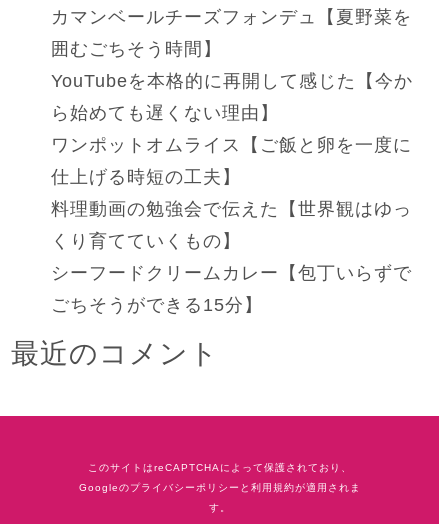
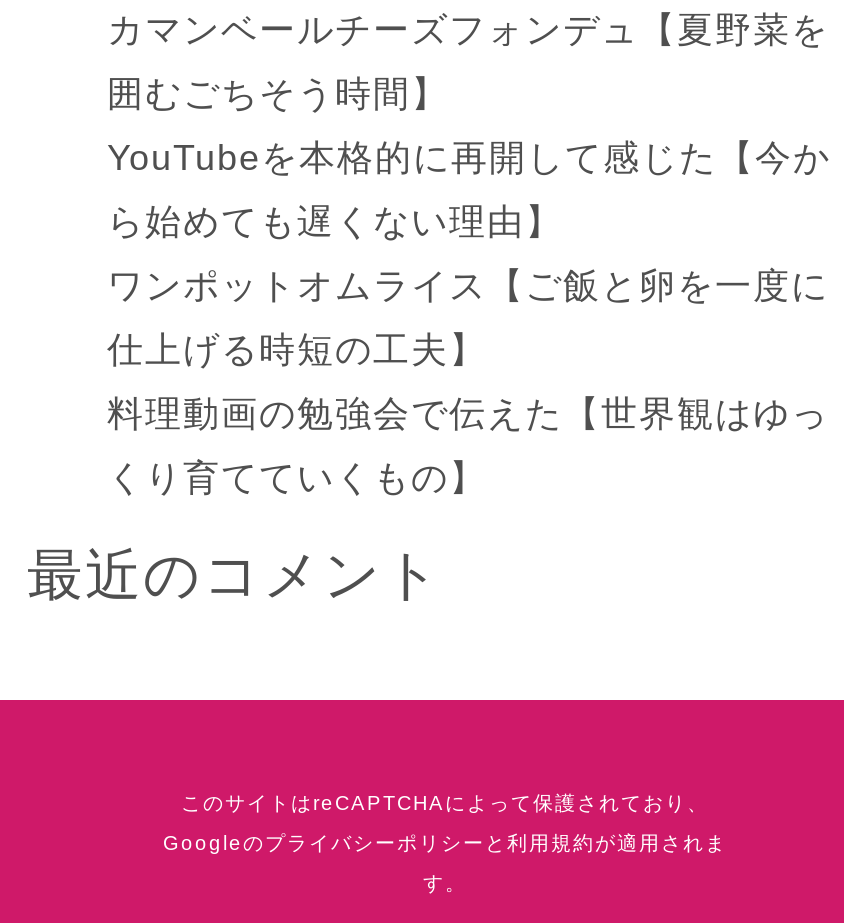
- シーフードクリームカレー【包丁いらずで
- ごちそうができる15分】
